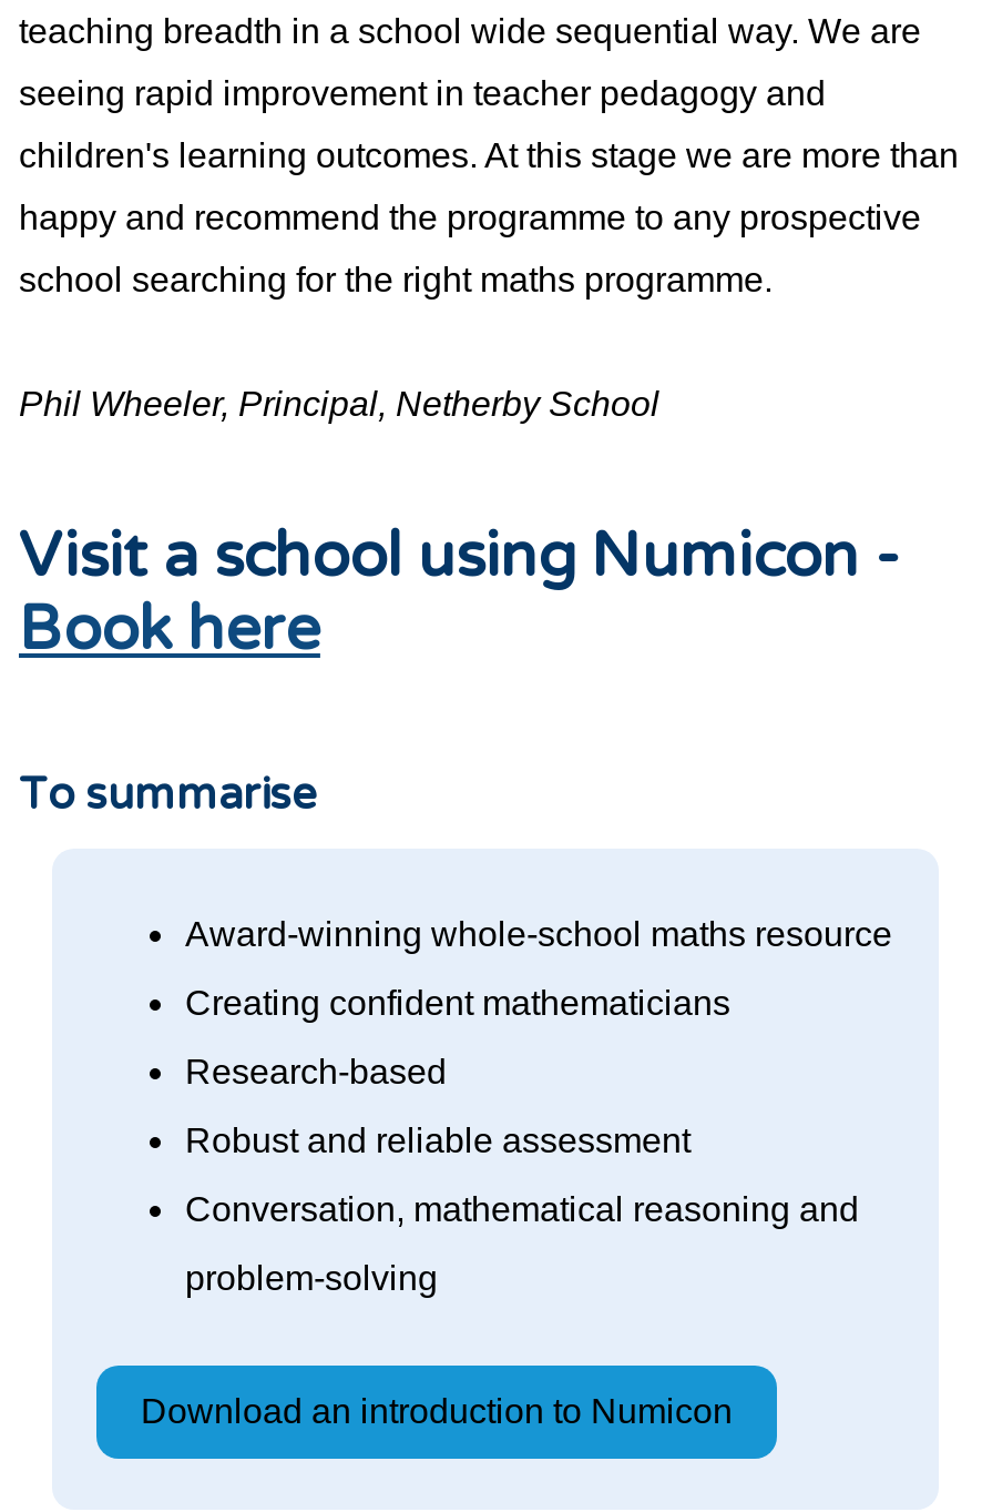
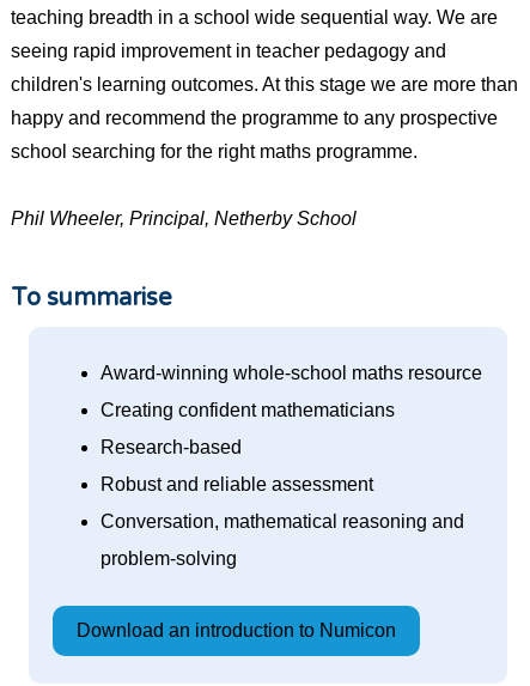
- Visit a school using Numicon -
- Book here
